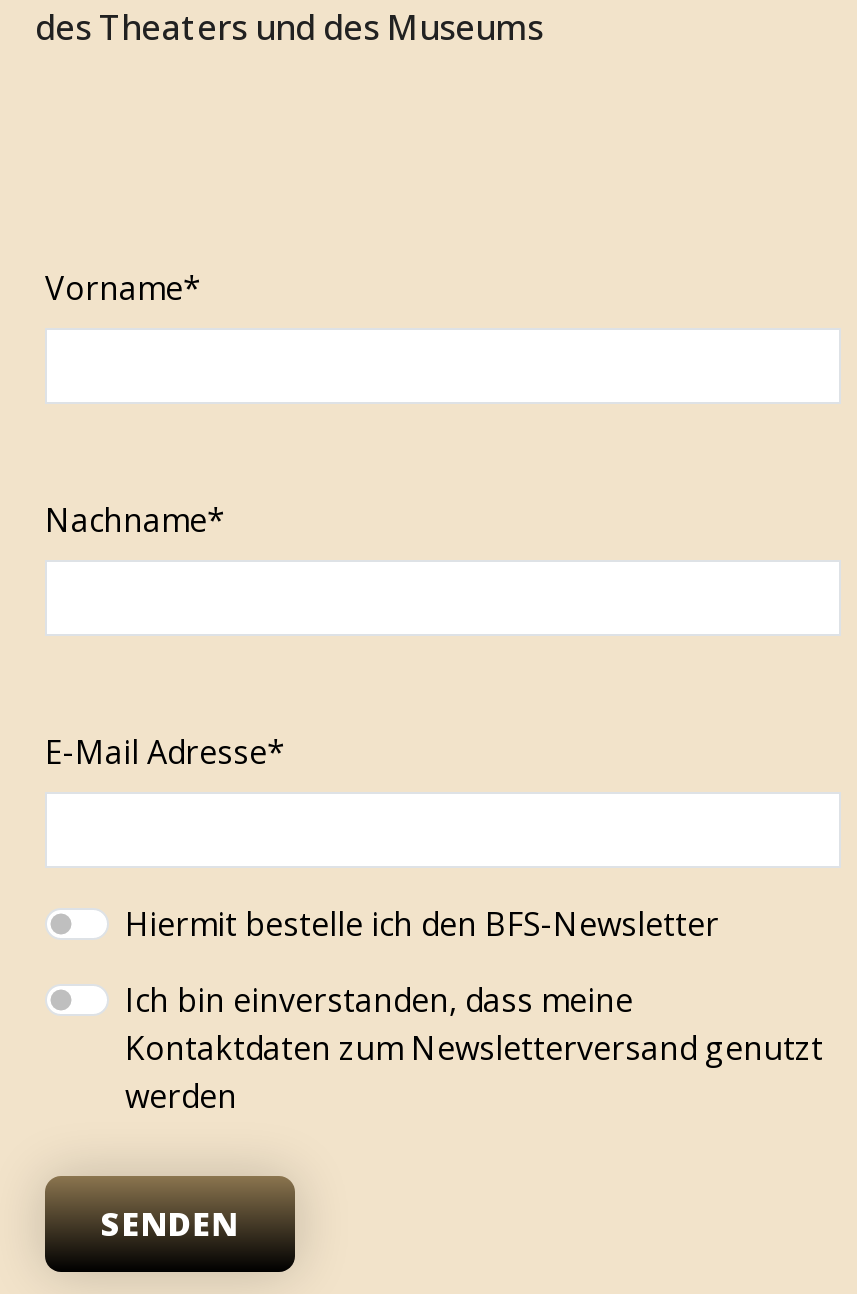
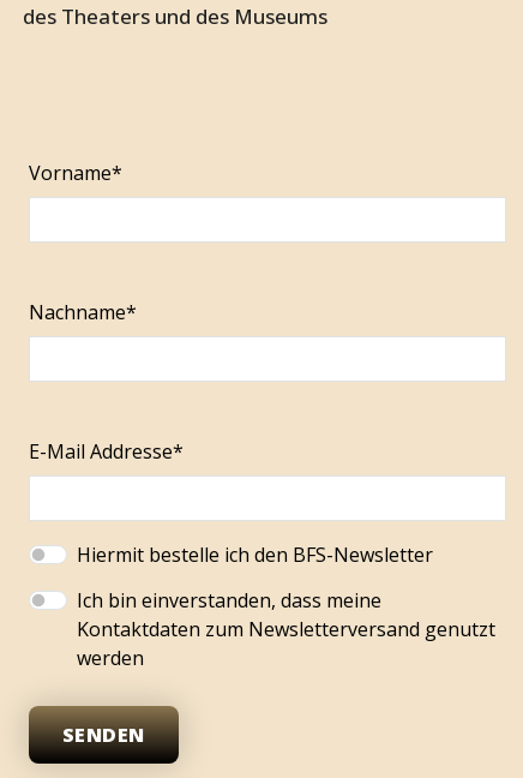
- E-Mail Adresse*
+ E-Mail Addresse*
